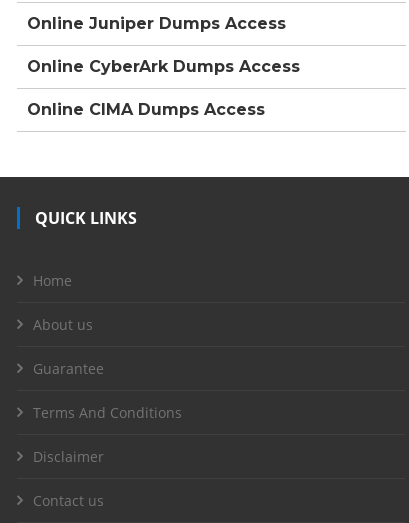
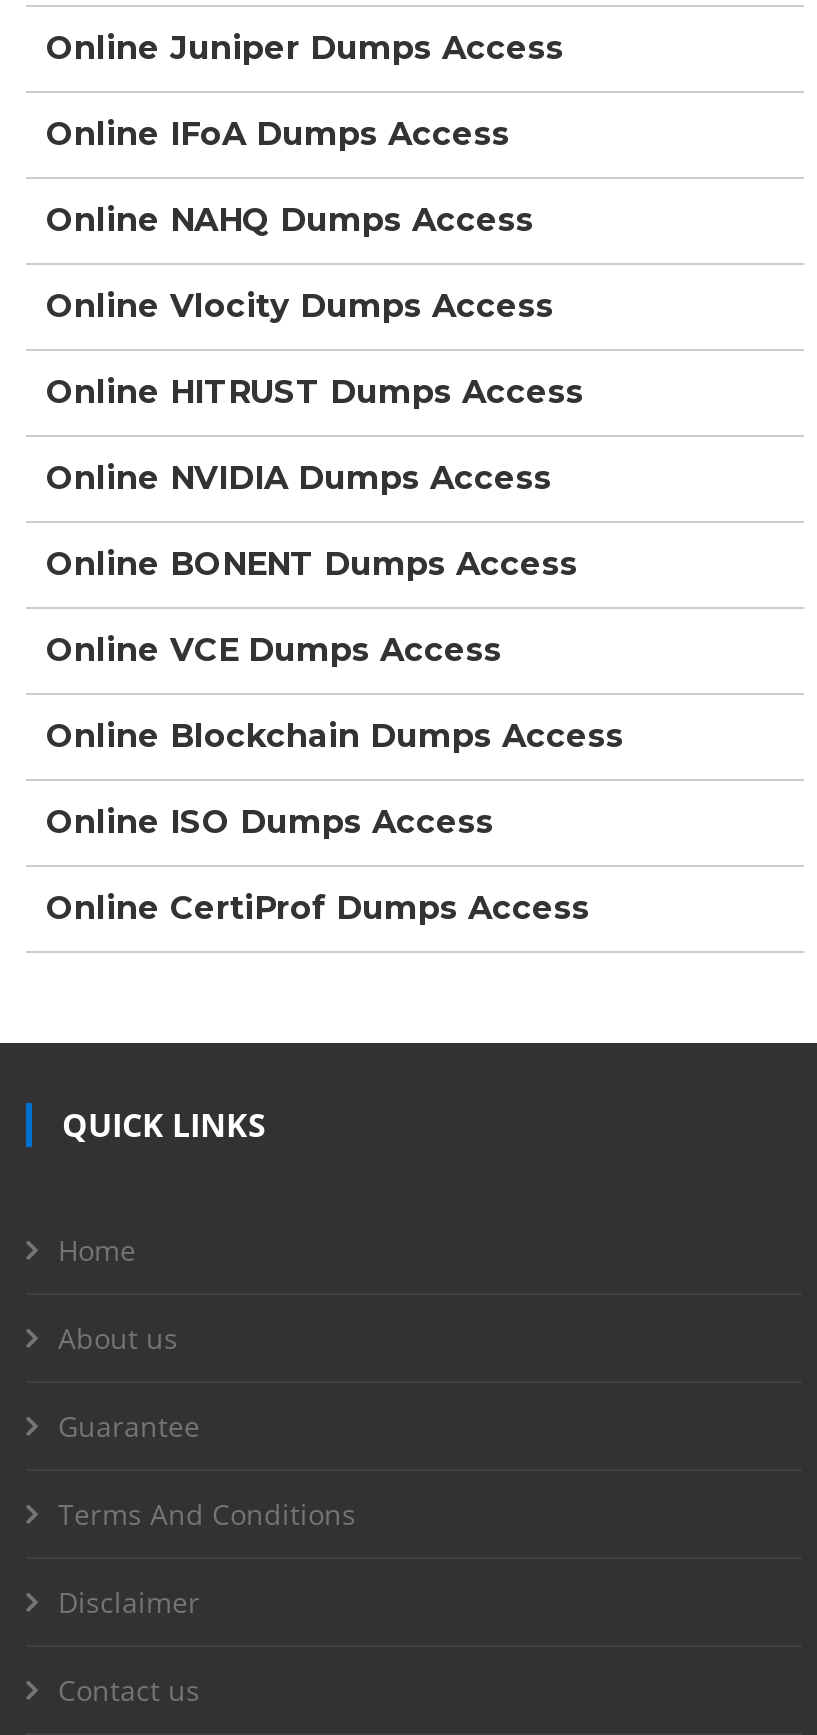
- Online CyberArk Dumps Access
- Online CIMA Dumps Access
+ Online IFoA Dumps Access
+ Online NAHQ Dumps Access
+ Online Vlocity Dumps Access
+ Online HITRUST Dumps Access
+ Online NVIDIA Dumps Access
+ Online BONENT Dumps Access
+ Online VCE Dumps Access
+ Online Blockchain Dumps Access
+ Online ISO Dumps Access
+ Online CertiProf Dumps Access
